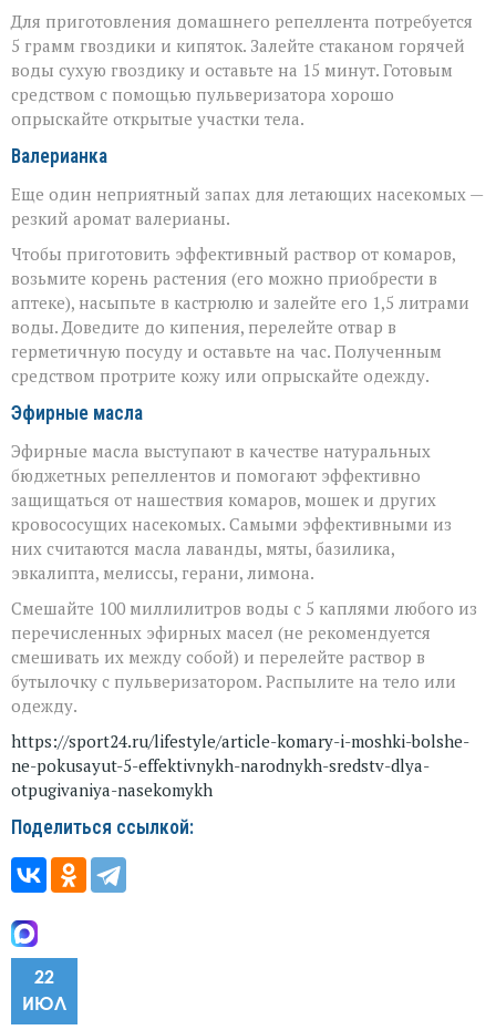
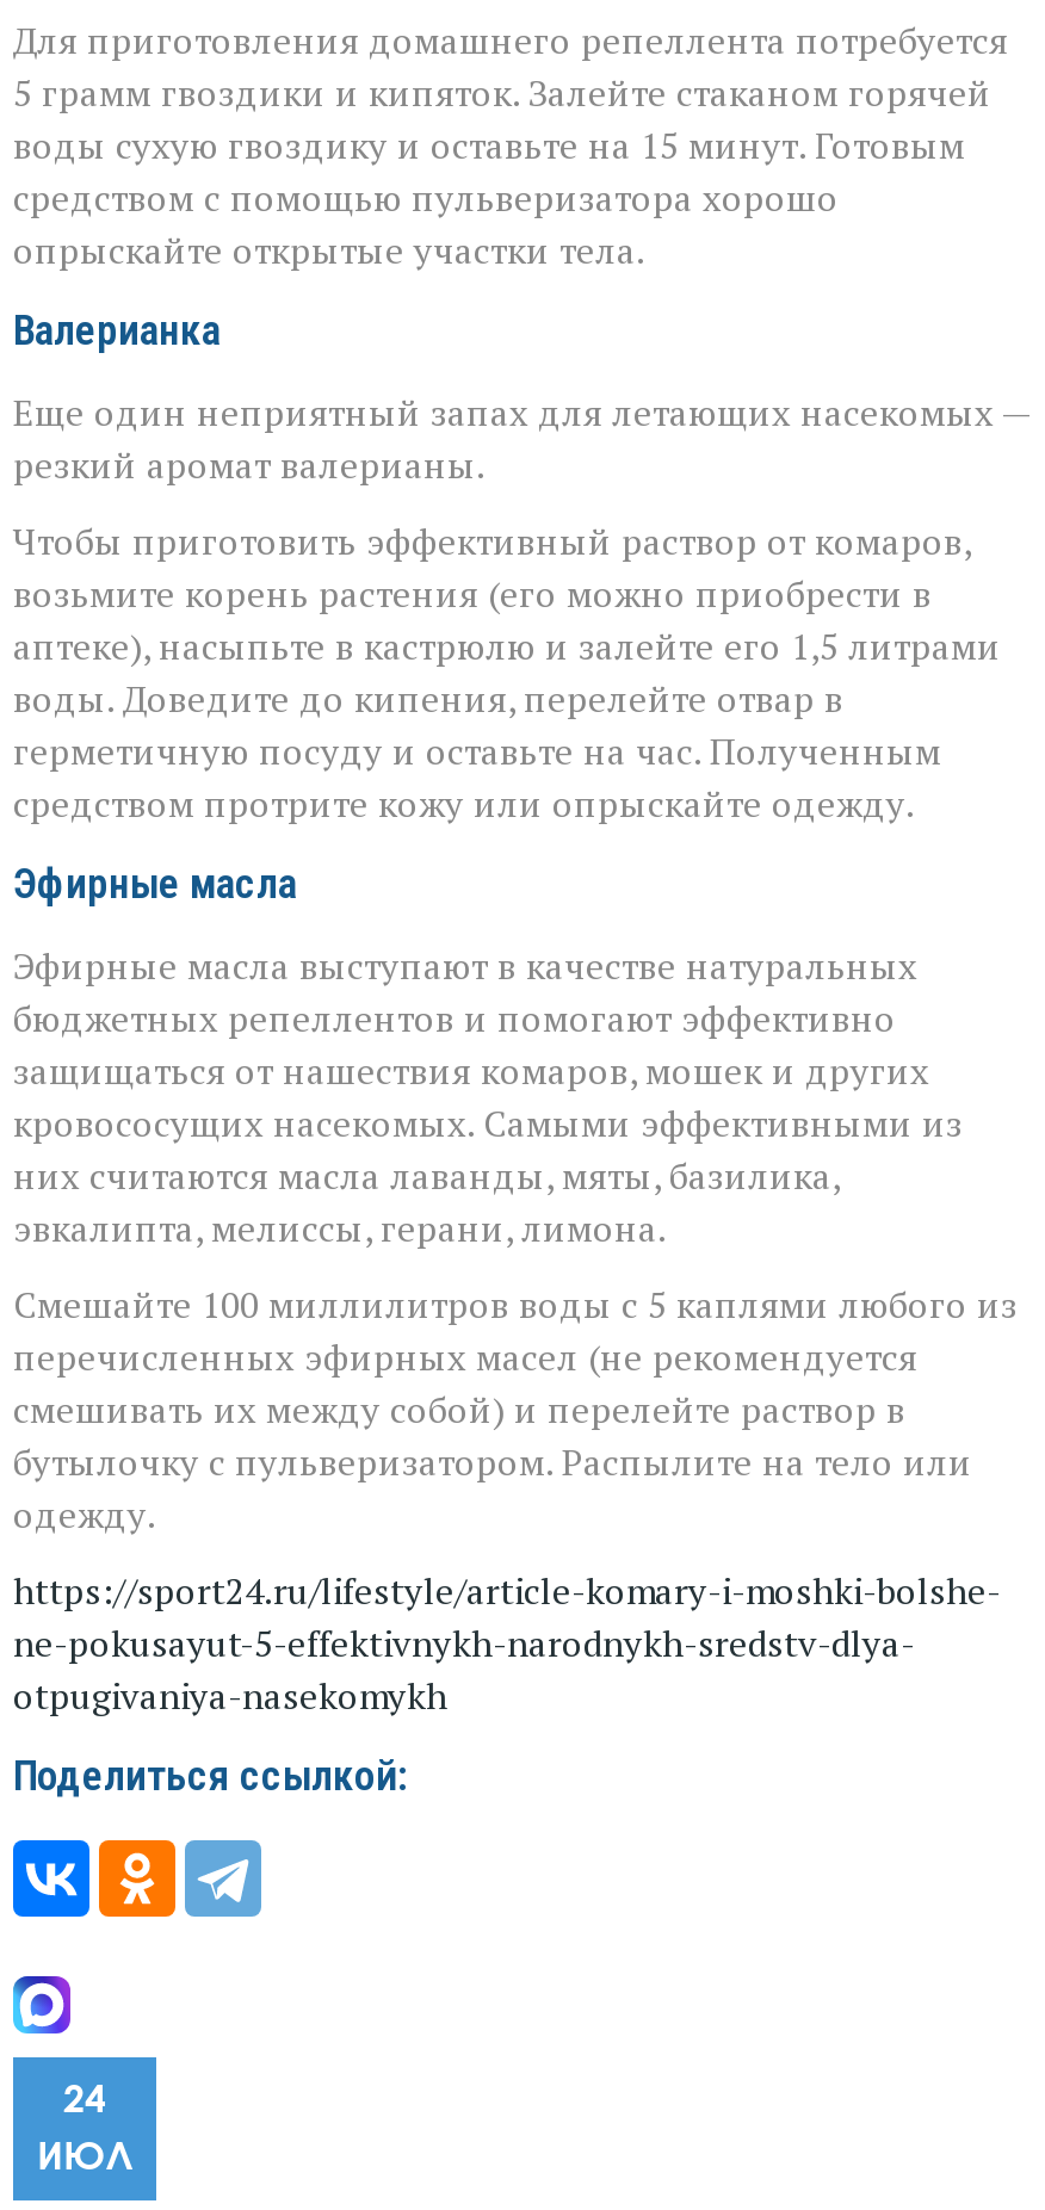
- 22
+ 24
